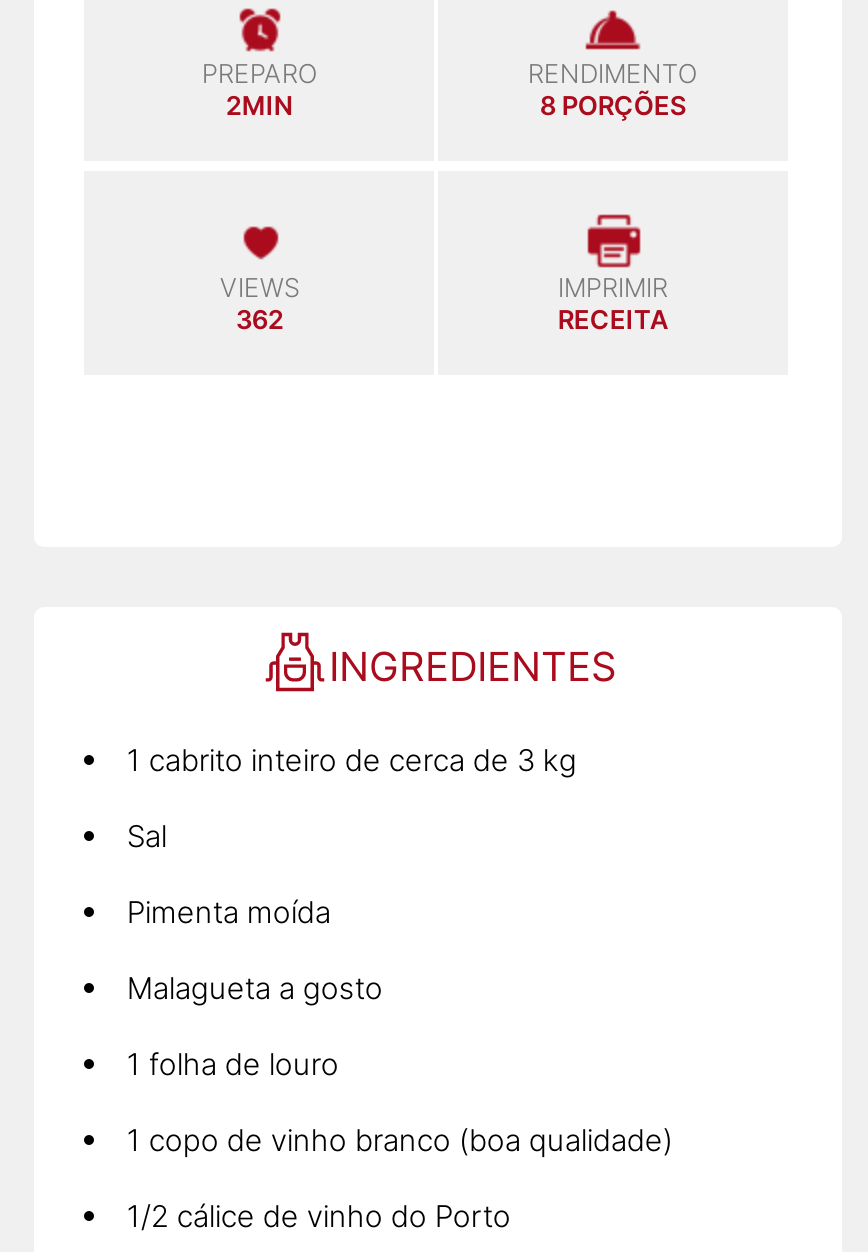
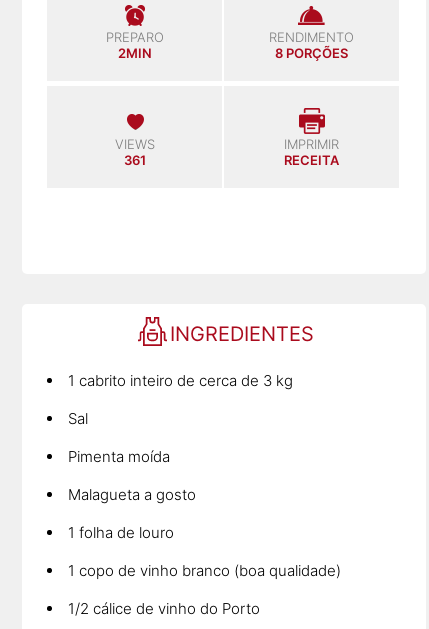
- 362
+ 361
